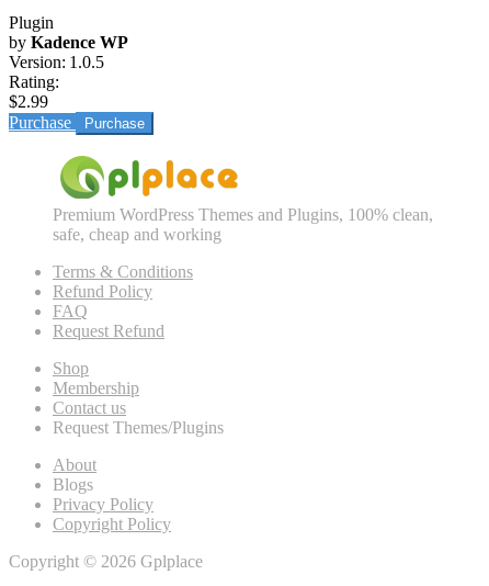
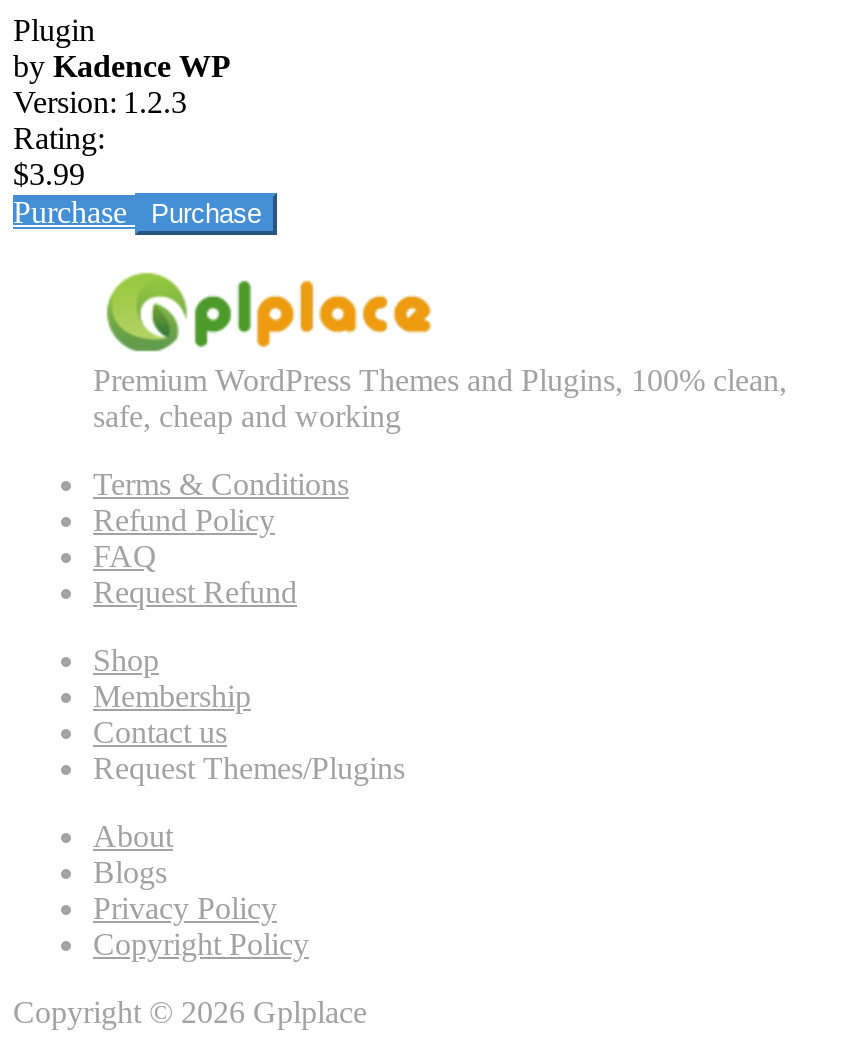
- Version: 1.0.5
+ Version: 1.2.3

- $2.99
+ $3.99
